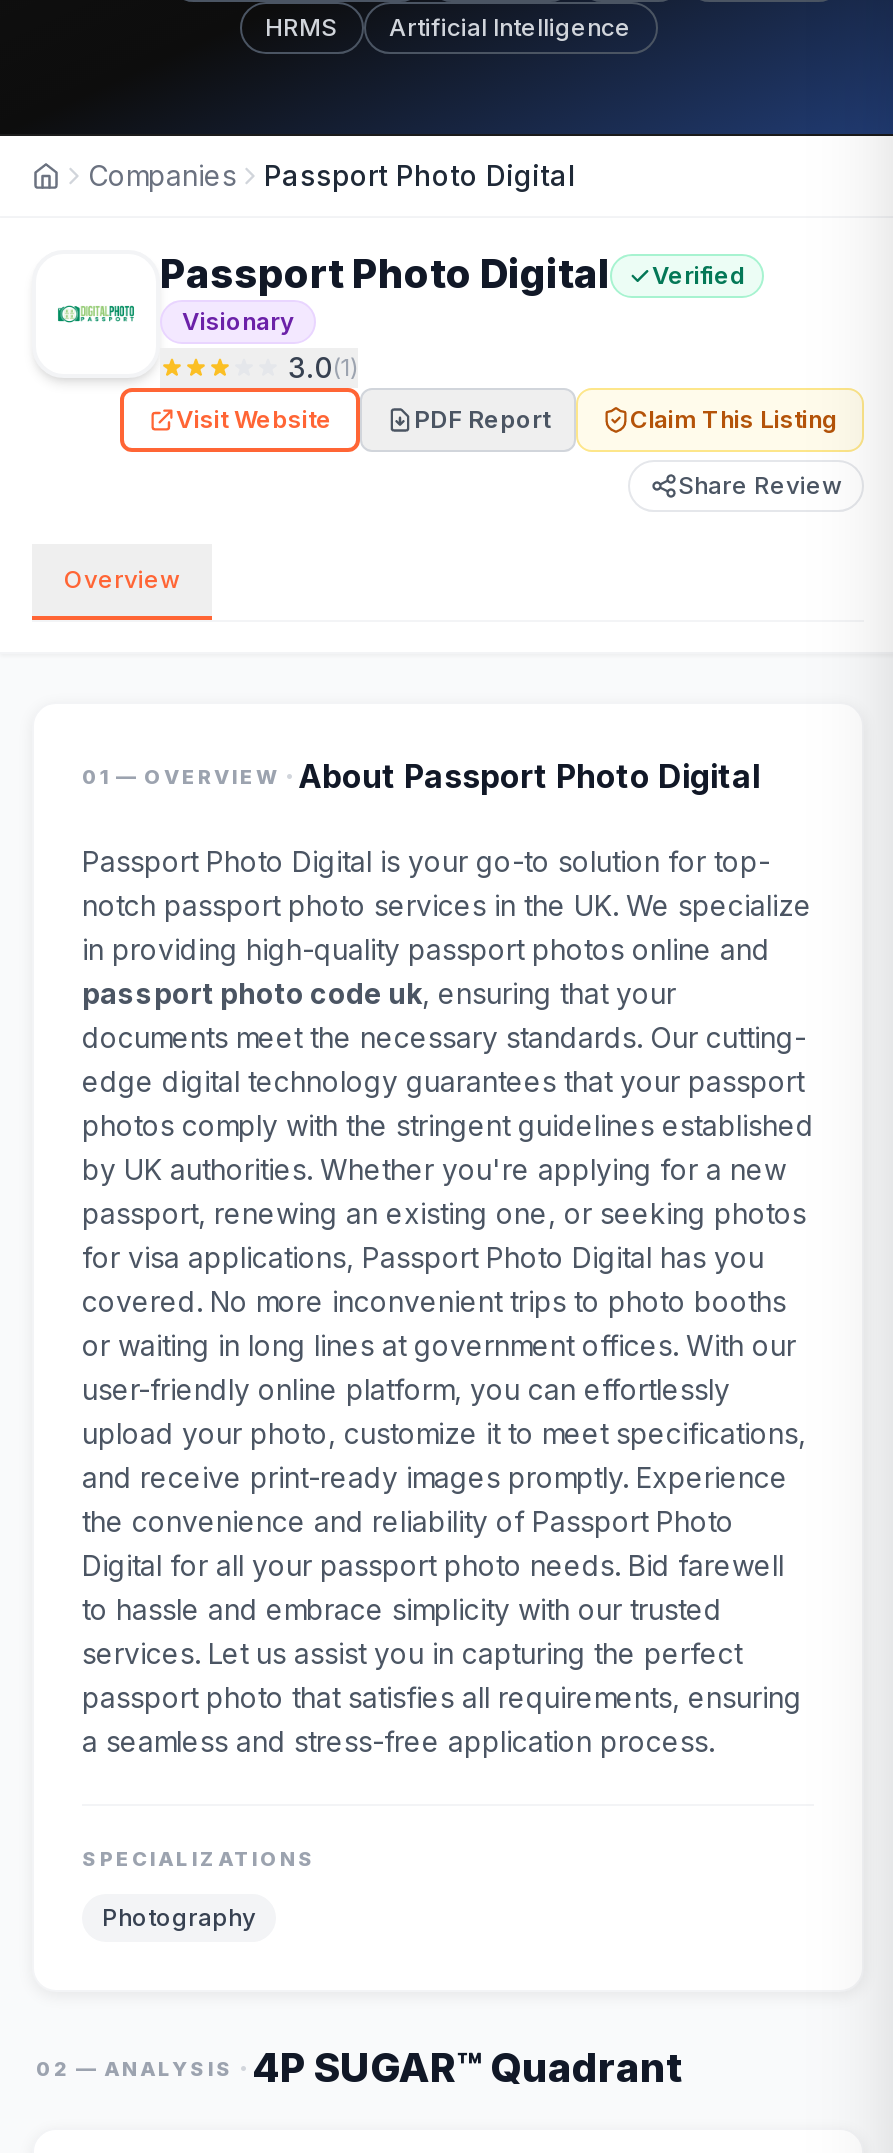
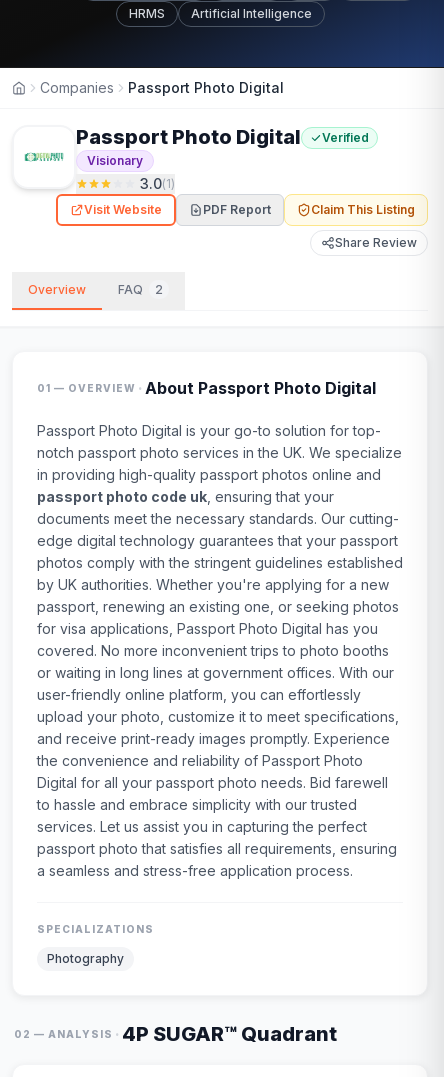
+ FAQ
+ 2
